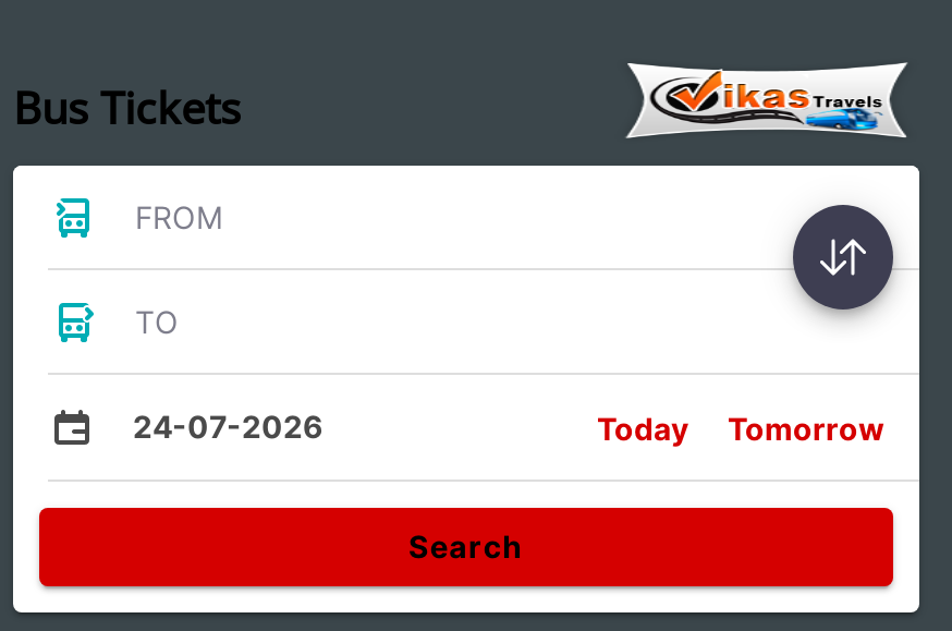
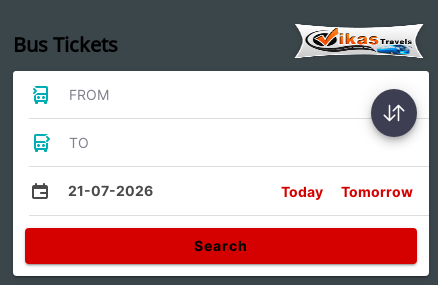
- 24-07-2026
+ 21-07-2026
